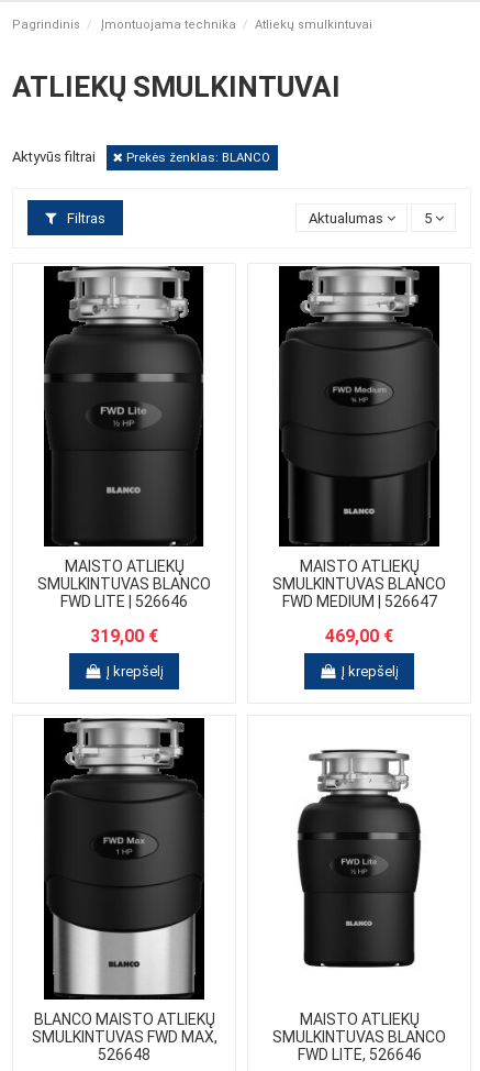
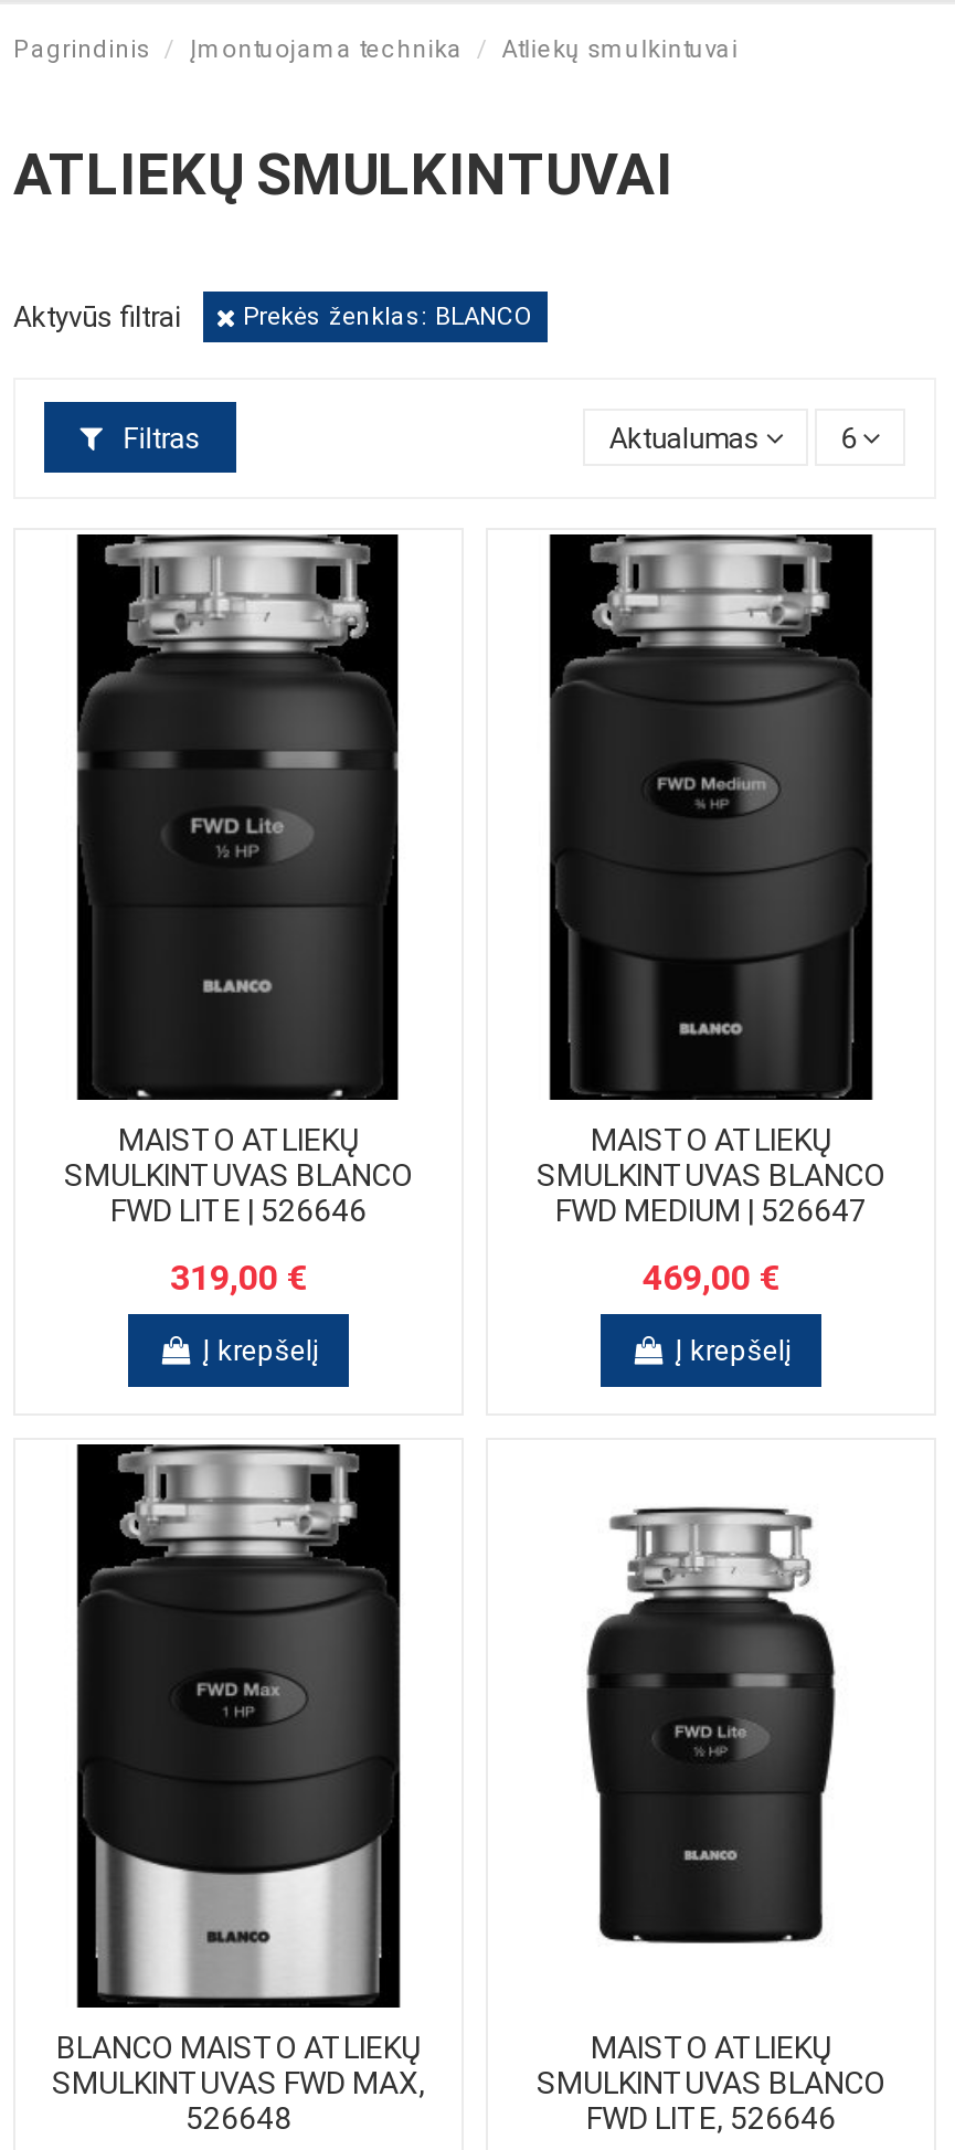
- 5
+ 6
